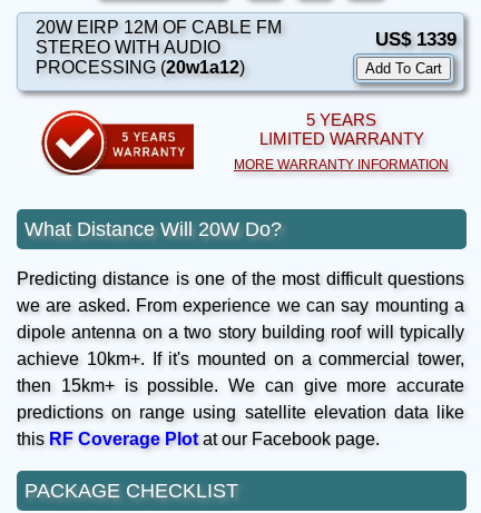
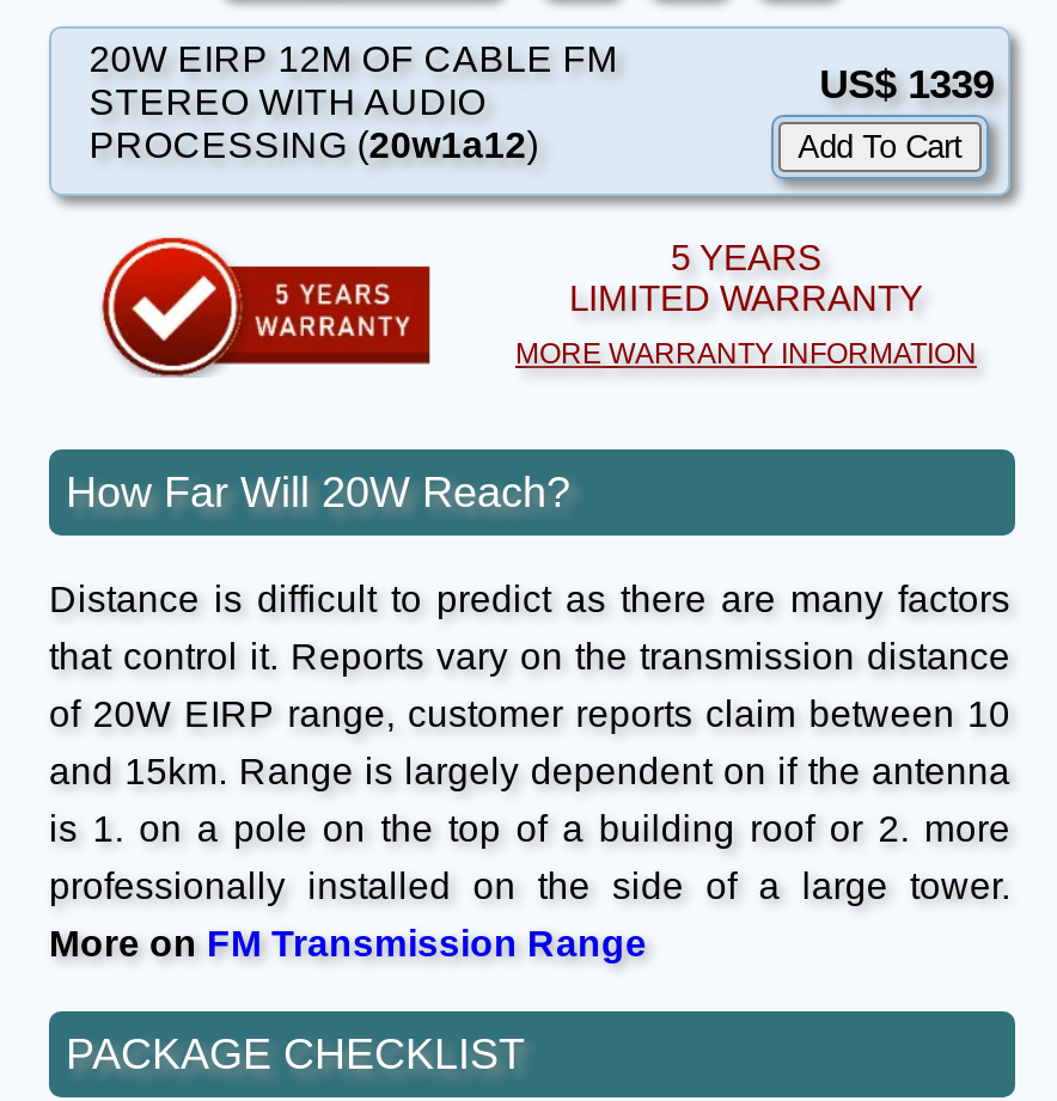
- What Distance Will 20W Do?
+ How Far Will 20W Reach?

- Predicting distance is one of the most difficult questions
- we are asked. From experience we can say mounting a
- dipole antenna on a two story building roof will typically
- achieve 10km+. If it's mounted on a commercial tower,
- then 15km+ is possible. We can give more accurate
- predictions on range using satellite elevation data like
- this RF Coverage Plot at our Facebook page.
+ Distance is difficult to predict as there are many factors
+ that control it. Reports vary on the transmission distance
+ of 20W EIRP range, customer reports claim between 10
+ and 15km. Range is largely dependent on if the antenna
+ is 1. on a pole on the top of a building roof or 2. more
+ professionally installed on the side of a large tower.
+ More on FM Transmission Range
